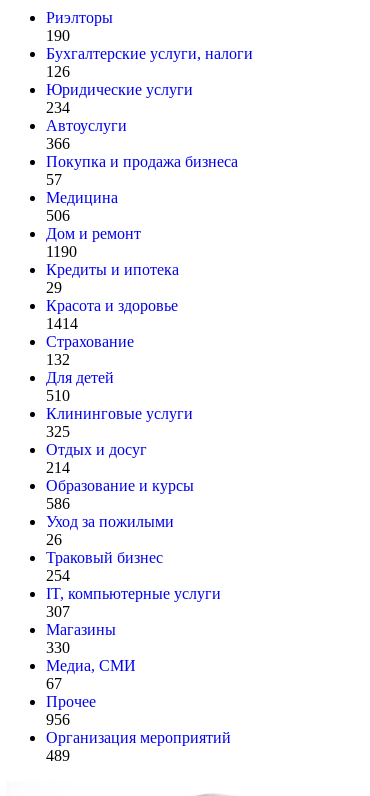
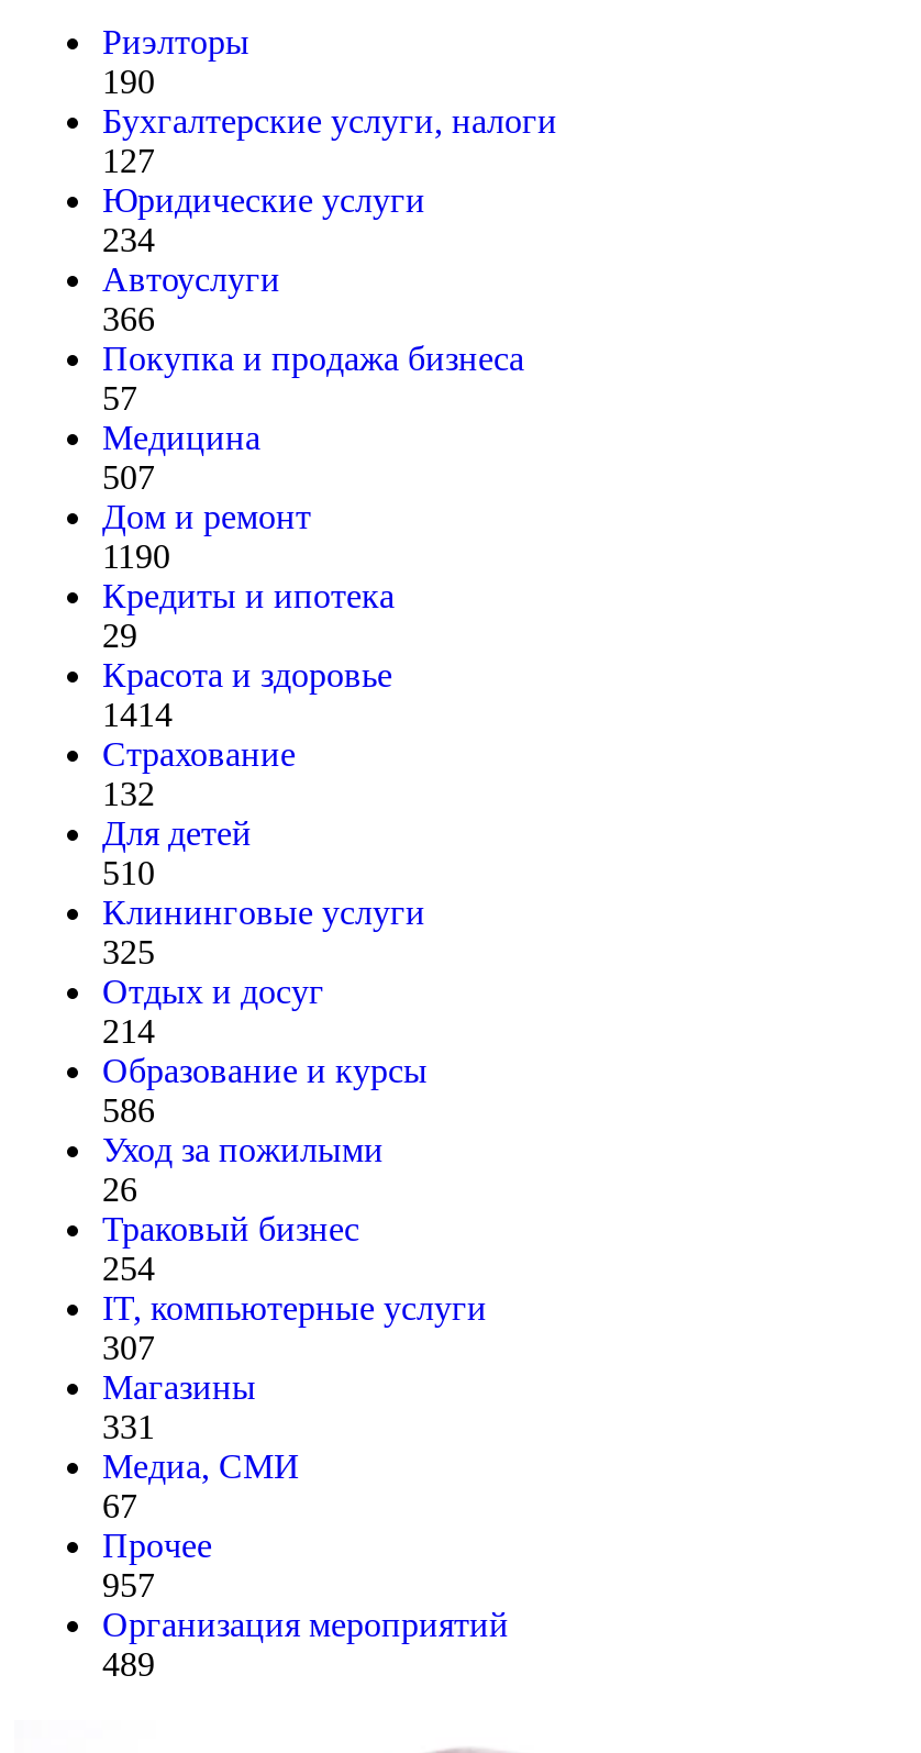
- 126
+ 127

- 506
+ 507

- 330
+ 331

- 956
+ 957
